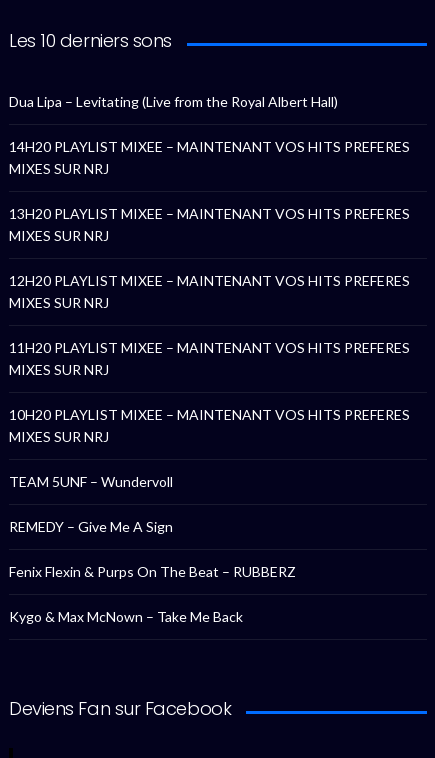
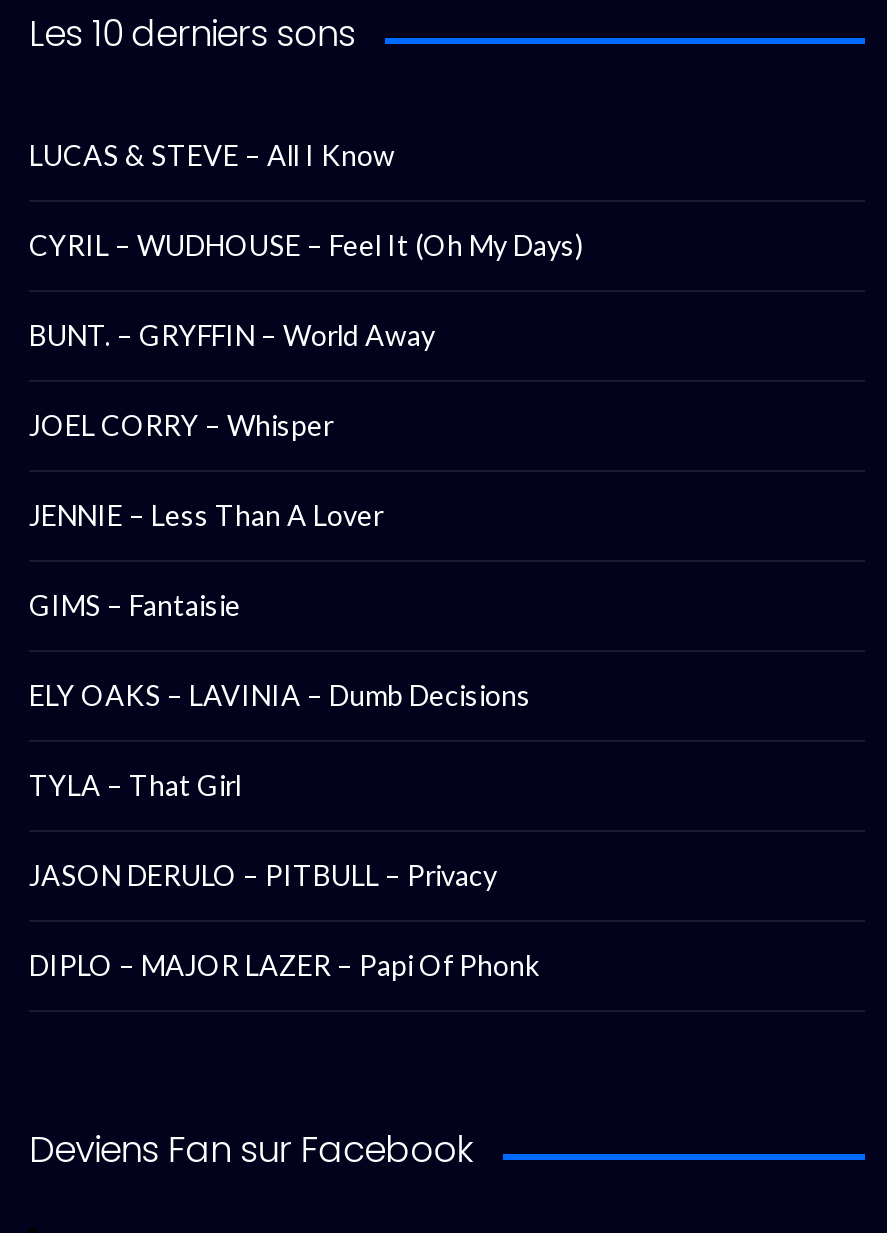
- Dua Lipa – Levitating (Live from the Royal Albert Hall)
+ LUCAS & STEVE – All I Know

- 14H20 PLAYLIST MIXEE – MAINTENANT VOS HITS PREFERES
- MIXES SUR NRJ
+ CYRIL – WUDHOUSE – Feel It (Oh My Days)

- 13H20 PLAYLIST MIXEE – MAINTENANT VOS HITS PREFERES
- MIXES SUR NRJ
+ BUNT. – GRYFFIN – World Away

- 12H20 PLAYLIST MIXEE – MAINTENANT VOS HITS PREFERES
- MIXES SUR NRJ
+ JOEL CORRY – Whisper

- 11H20 PLAYLIST MIXEE – MAINTENANT VOS HITS PREFERES
- MIXES SUR NRJ
+ JENNIE – Less Than A Lover

- 10H20 PLAYLIST MIXEE – MAINTENANT VOS HITS PREFERES
- MIXES SUR NRJ
+ GIMS – Fantaisie

- TEAM 5UNF – Wundervoll
+ ELY OAKS – LAVINIA – Dumb Decisions

- REMEDY – Give Me A Sign
+ TYLA – That Girl

- Fenix Flexin & Purps On The Beat – RUBBERZ
+ JASON DERULO – PITBULL – Privacy

- Kygo & Max McNown – Take Me Back
+ DIPLO – MAJOR LAZER – Papi Of Phonk
